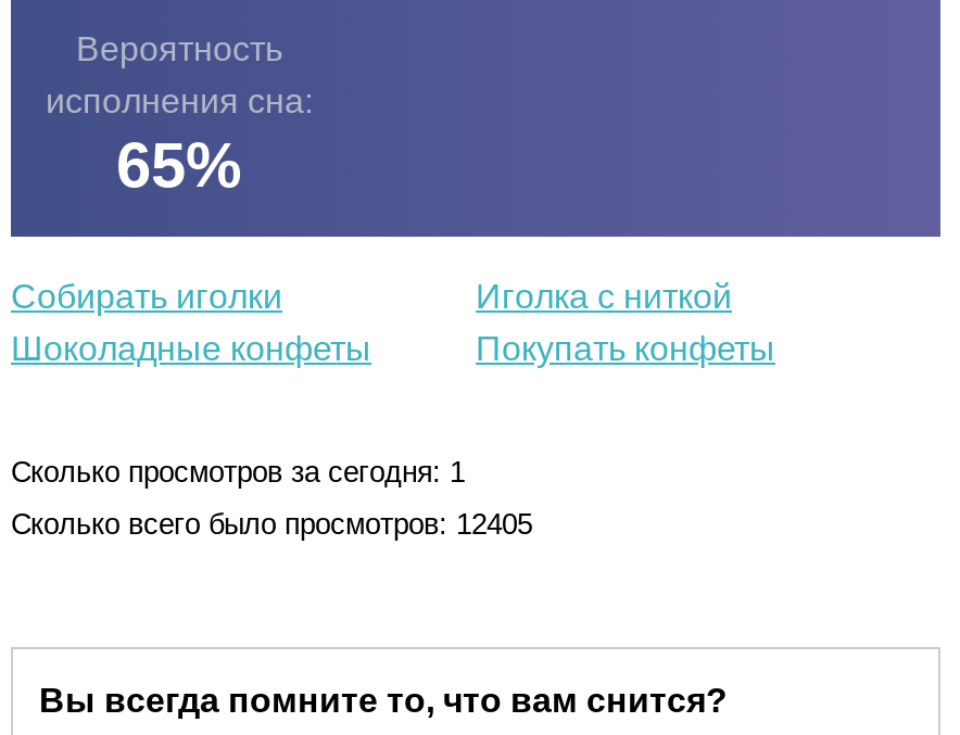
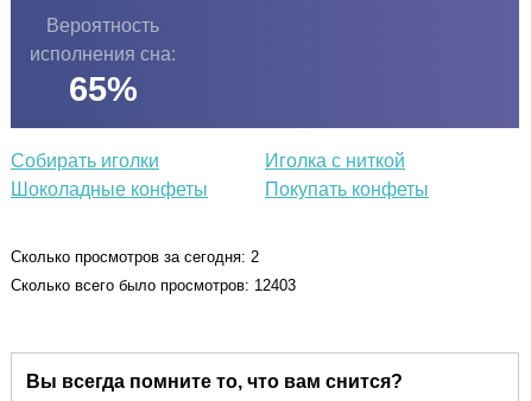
- Сколько просмотров за сегодня: 1
+ Сколько просмотров за сегодня: 2

- Сколько всего было просмотров: 12405
+ Сколько всего было просмотров: 12403
